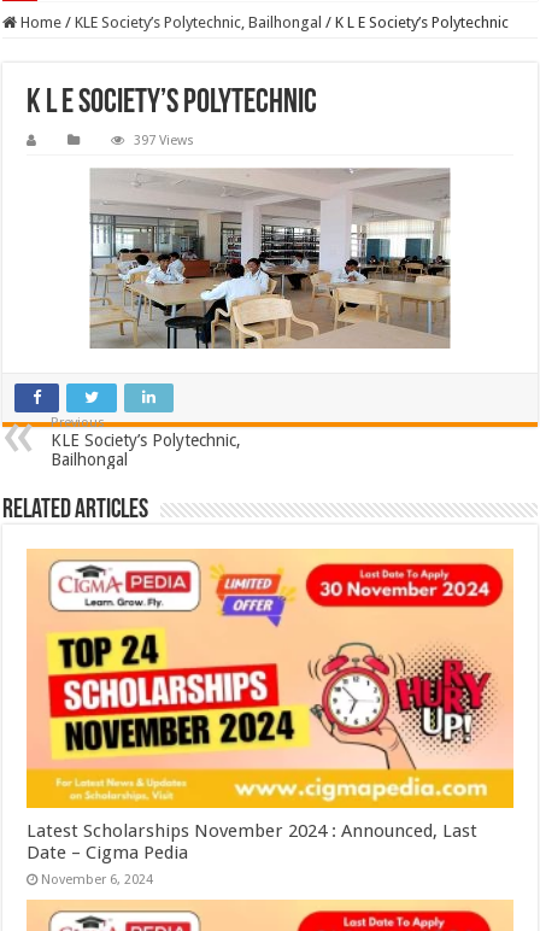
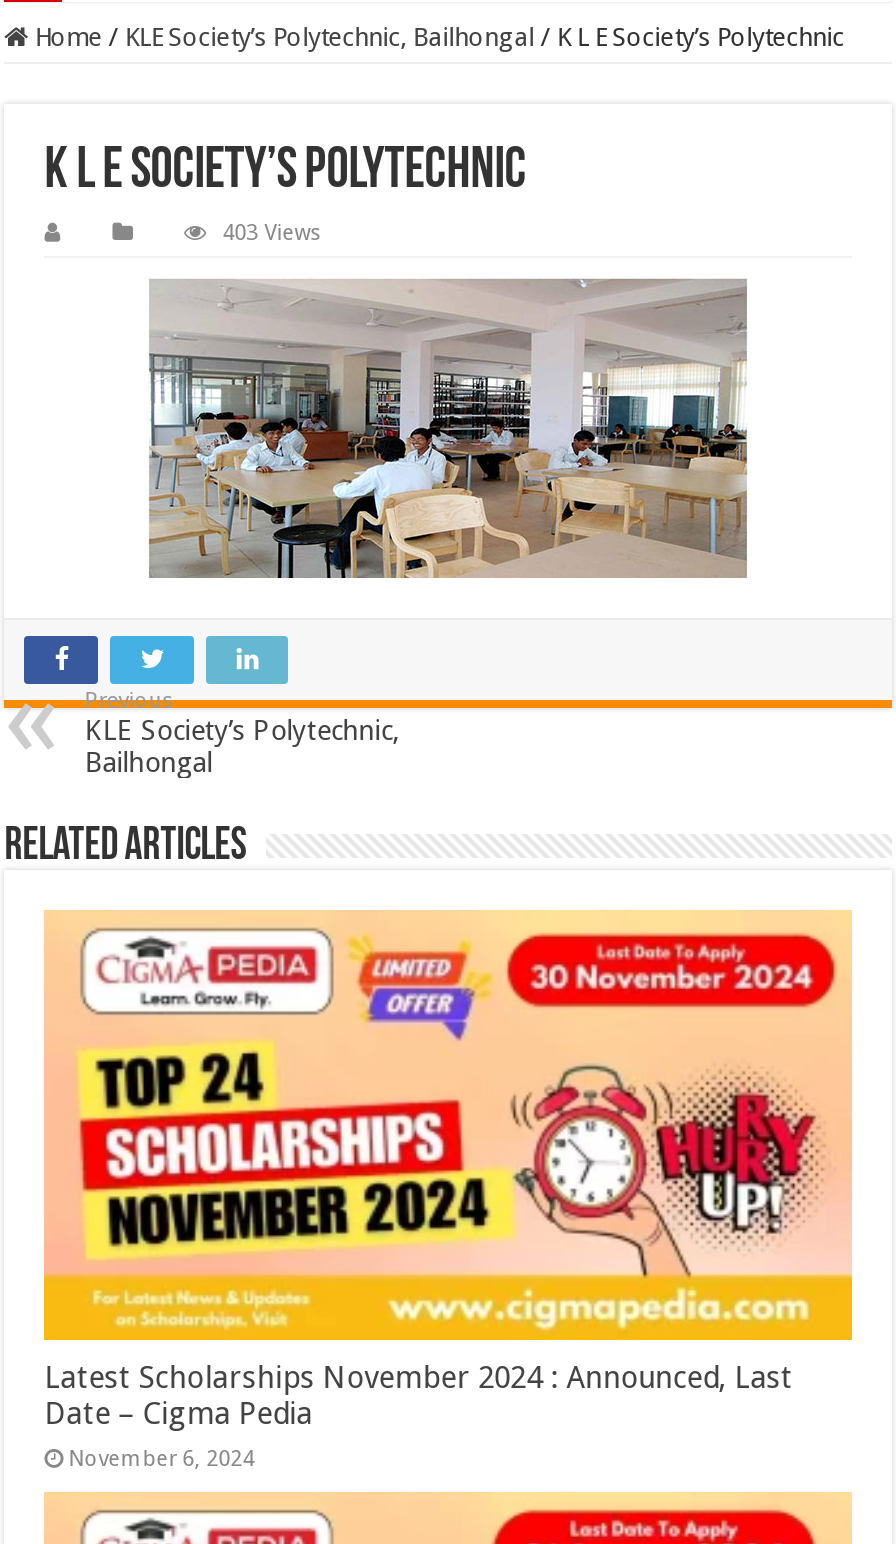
- 397 Views
+ 403 Views
